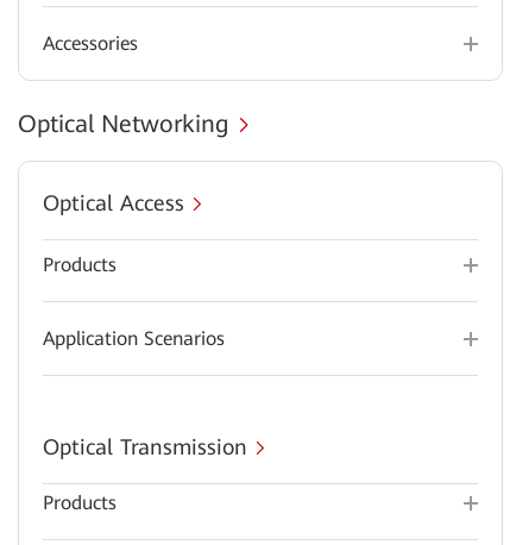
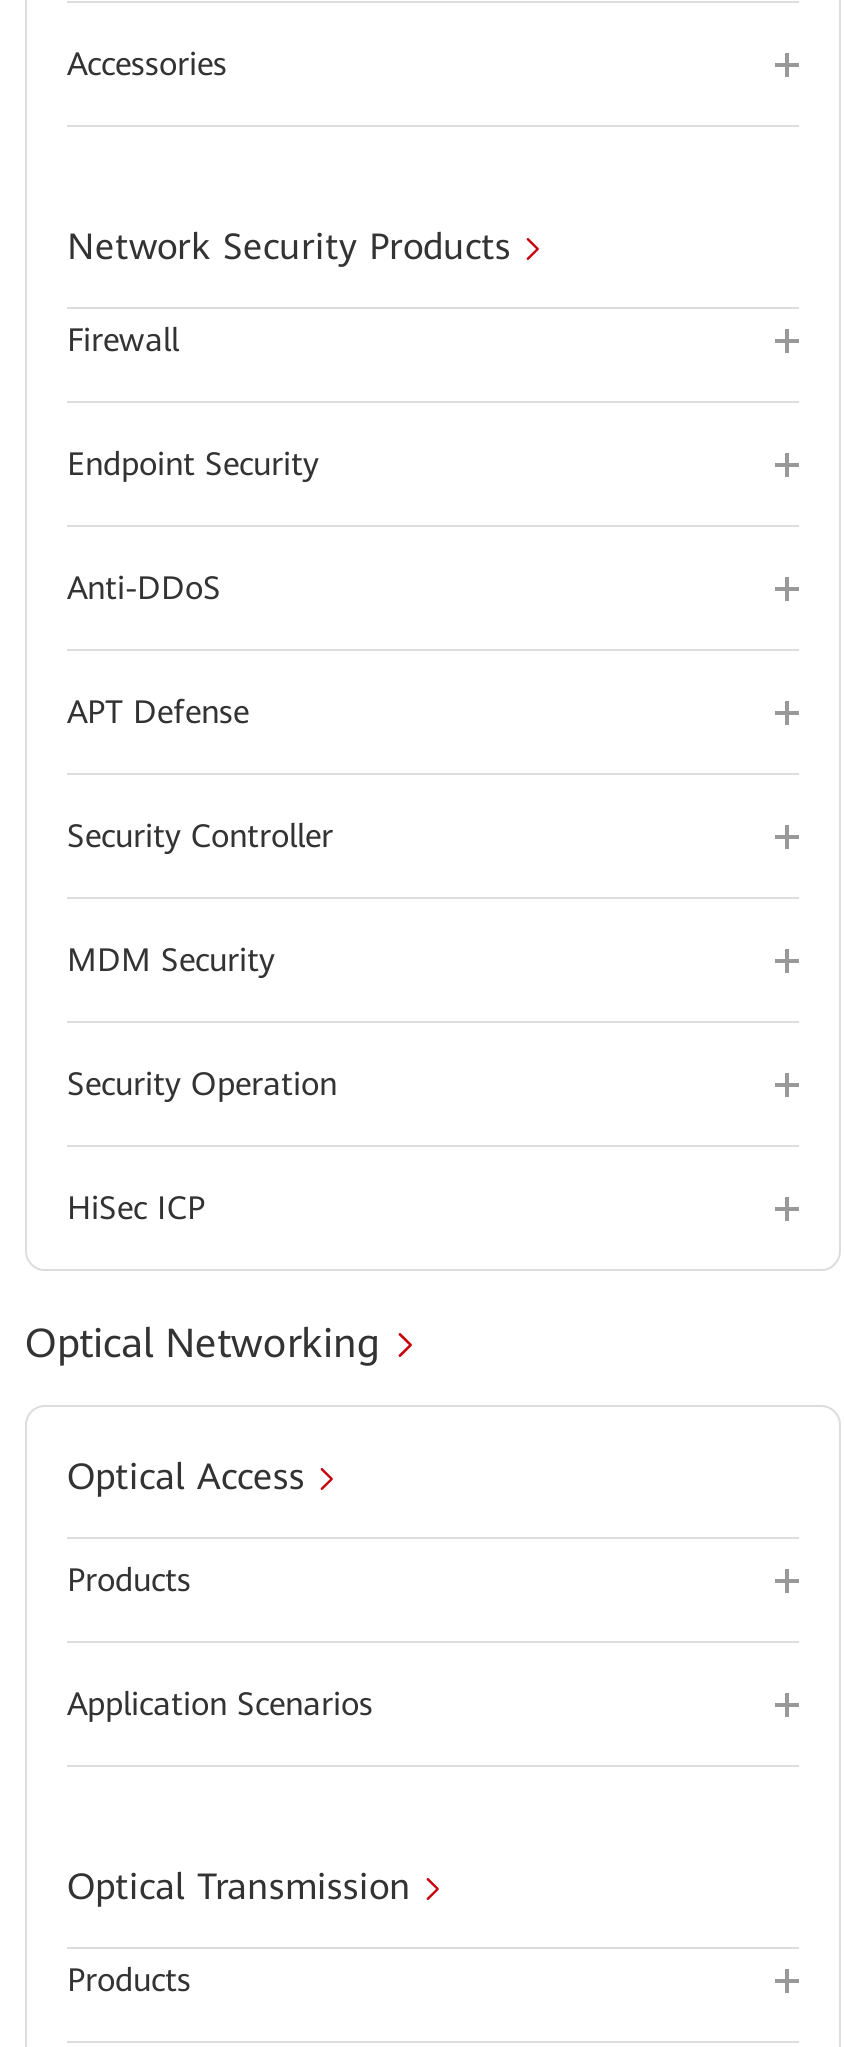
+ Network Security Products
+ Firewall
+ Endpoint Security
+ Anti-DDoS
+ APT Defense
+ Security Controller
+ MDM Security
+ Security Operation
+ HiSec ICP
